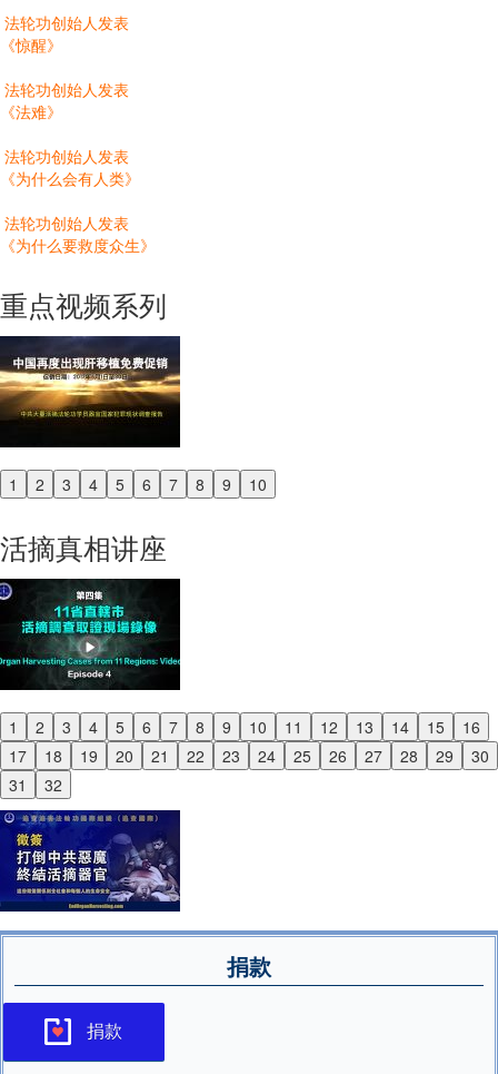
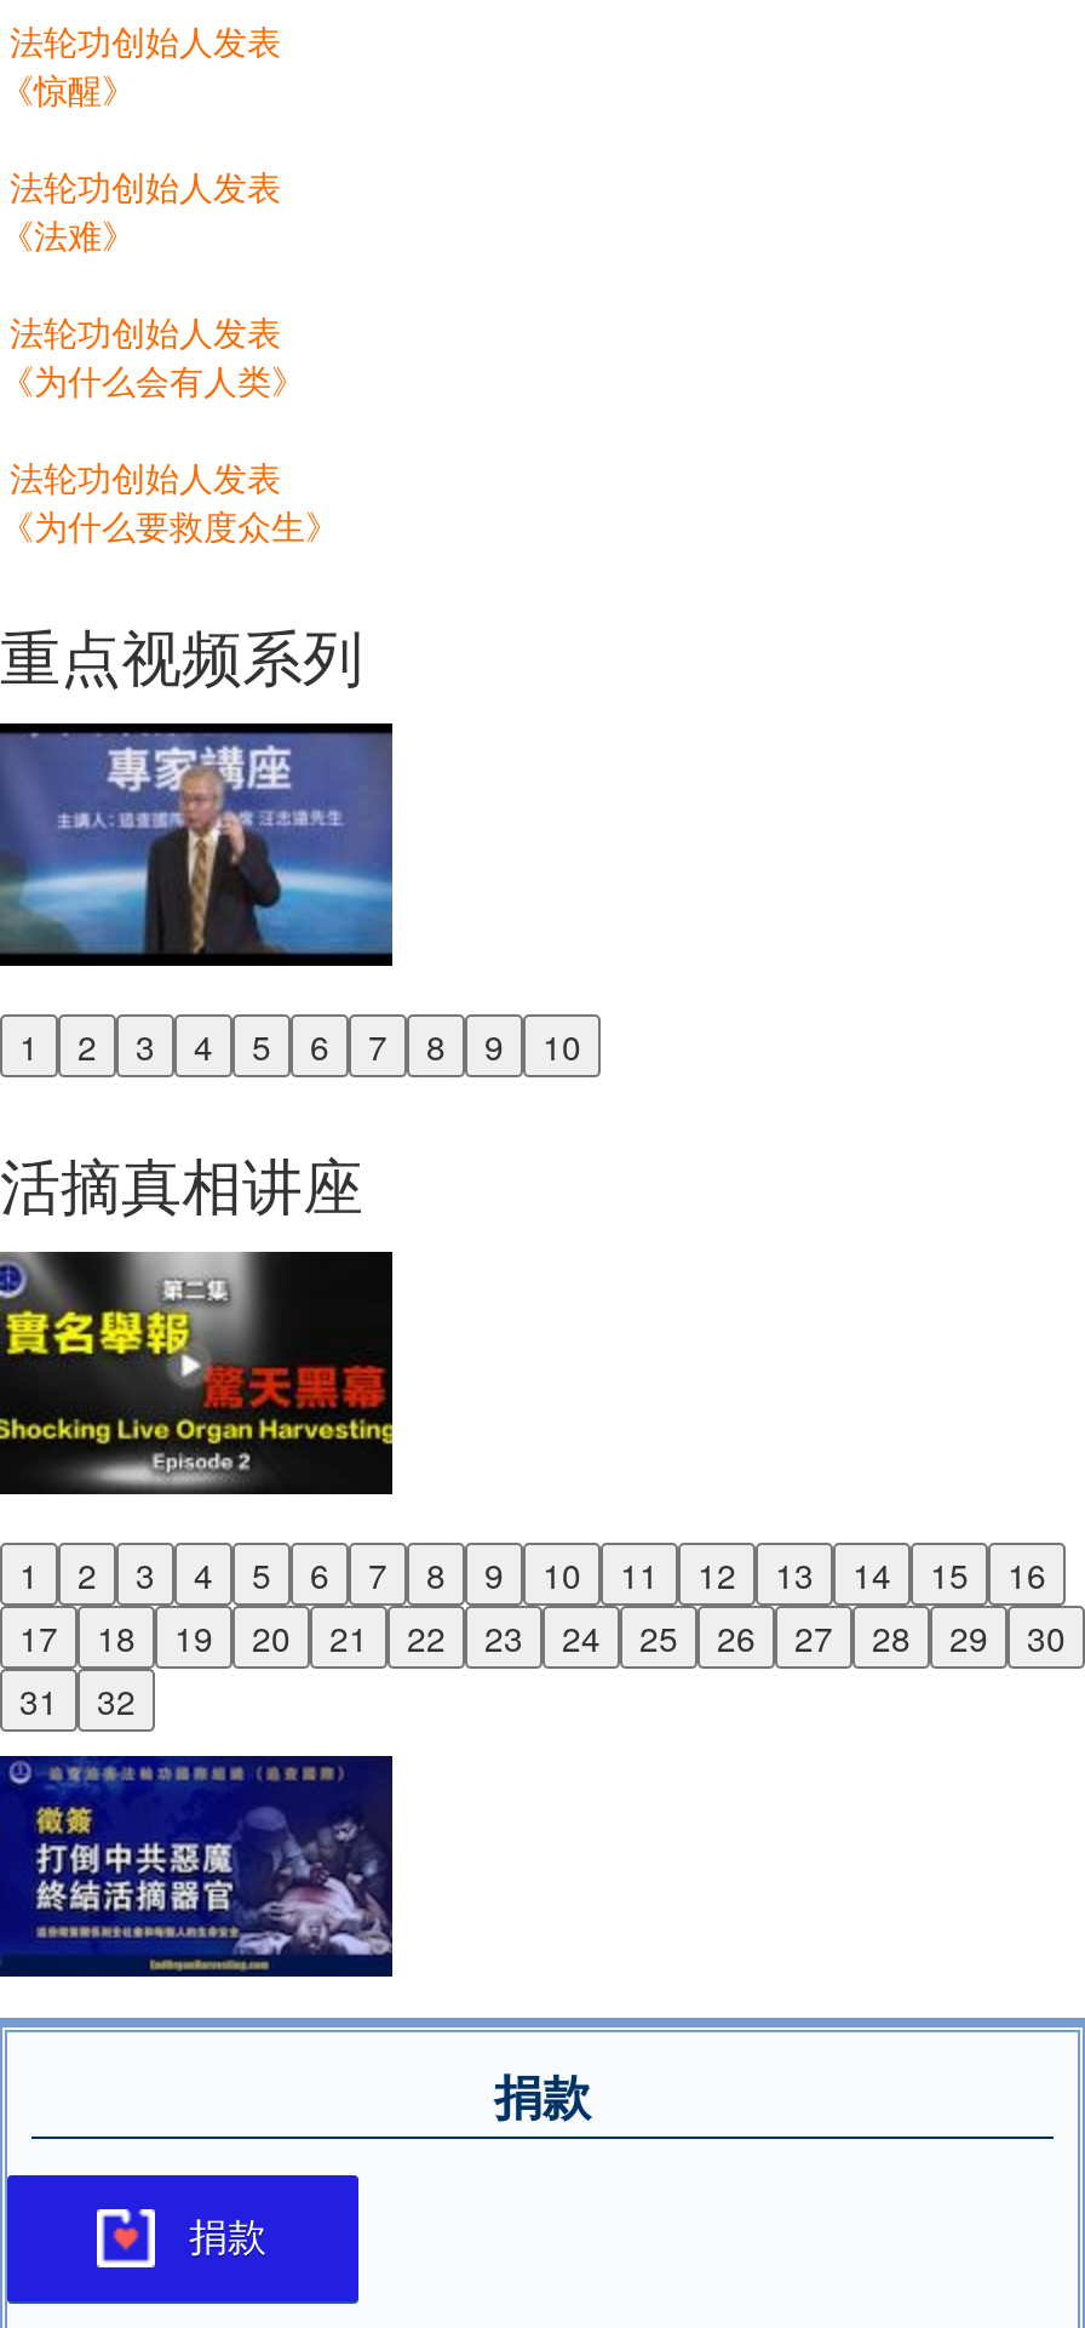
- [image]
+ [image]

- [image]
+ [image]
